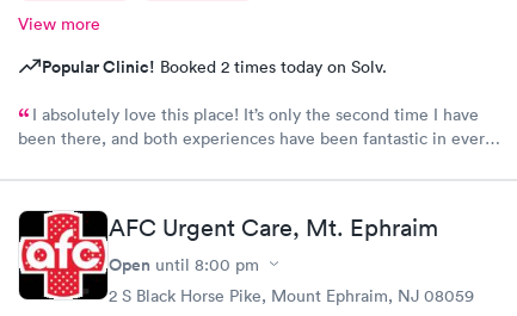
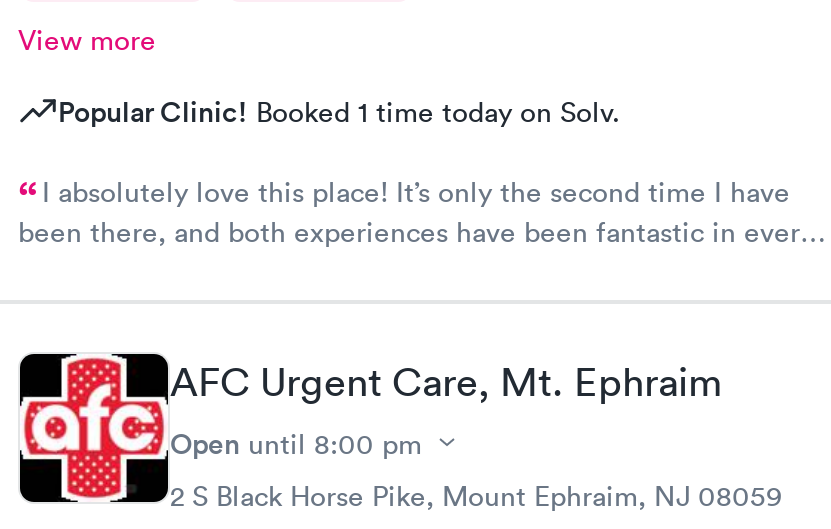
- Popular Clinic! Booked 2 times today on Solv.
+ Popular Clinic! Booked 1 time today on Solv.
